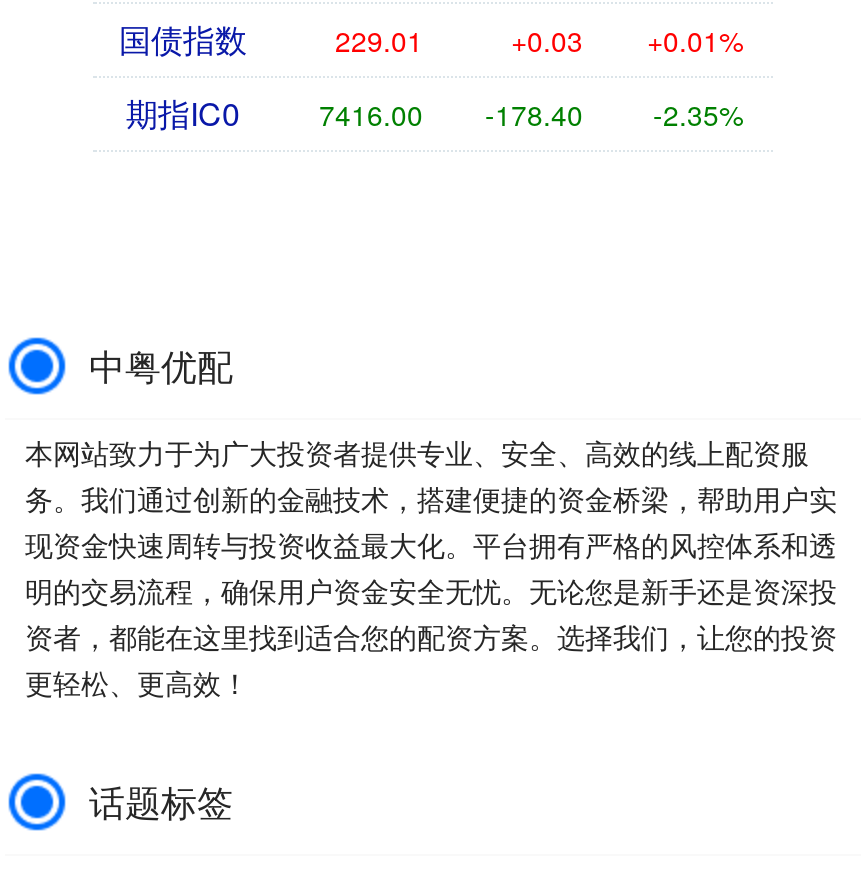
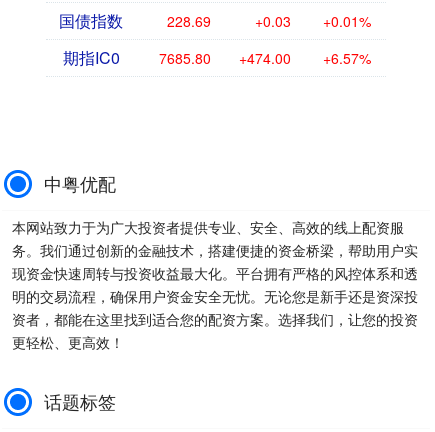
- 229.01
+ 228.69

- 7416.00
+ 7685.80

- -178.40
+ +474.00

- -2.35%
+ +6.57%
